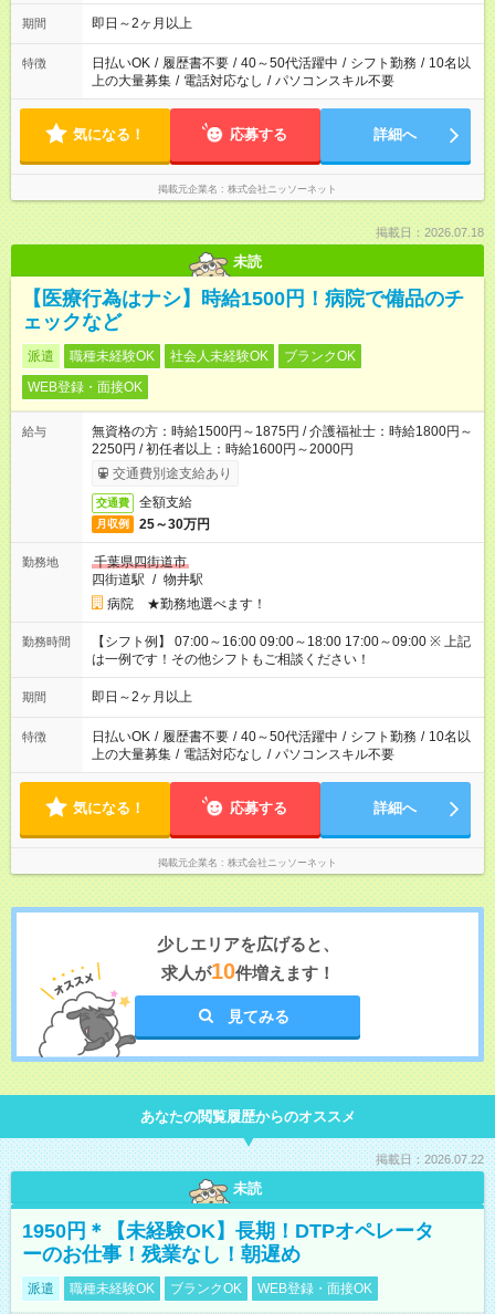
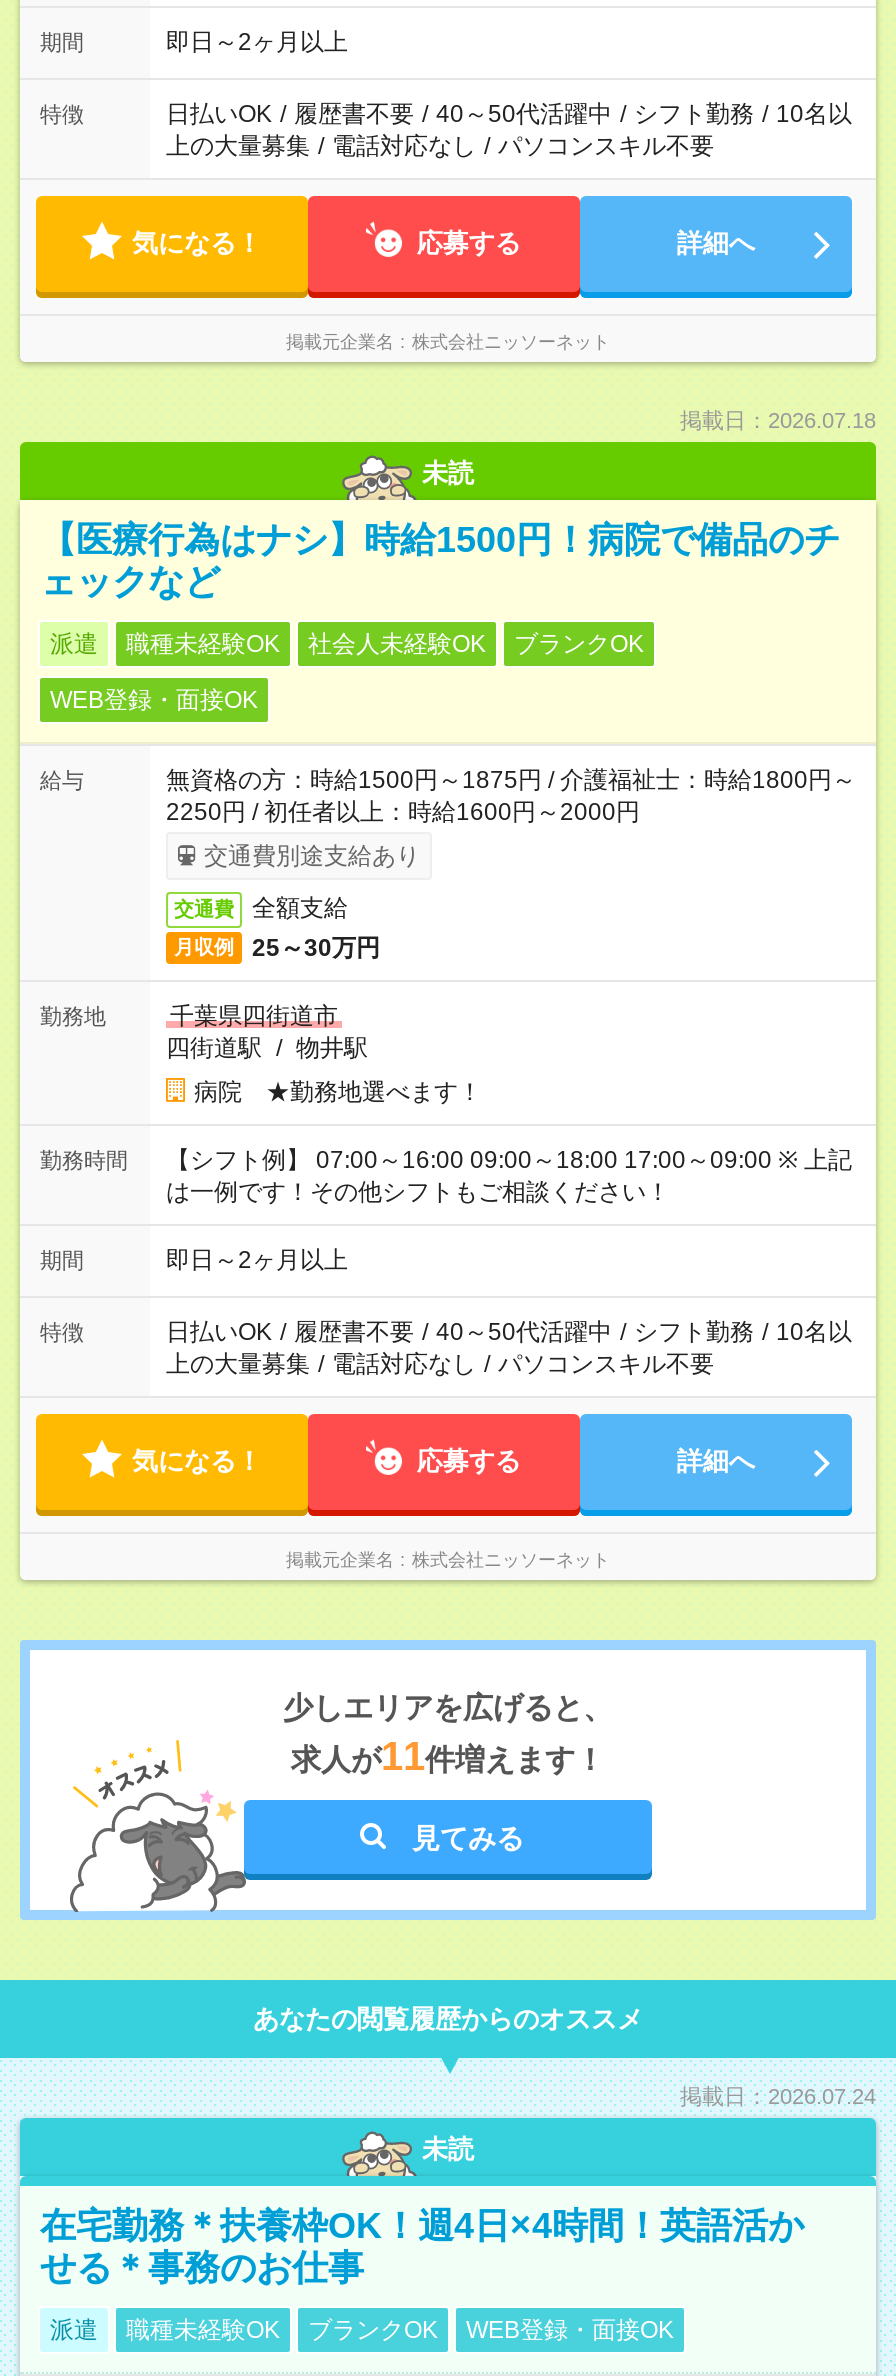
- 求人が10件増えます！
+ 求人が11件増えます！

- 掲載日：2026.07.22
+ 掲載日：2026.07.24

- 1950円＊【未経験OK】長期！DTPオペレータ
- ーのお仕事！残業なし！朝遅め
+ 在宅勤務＊扶養枠OK！週4日×4時間！英語活か
+ せる＊事務のお仕事
